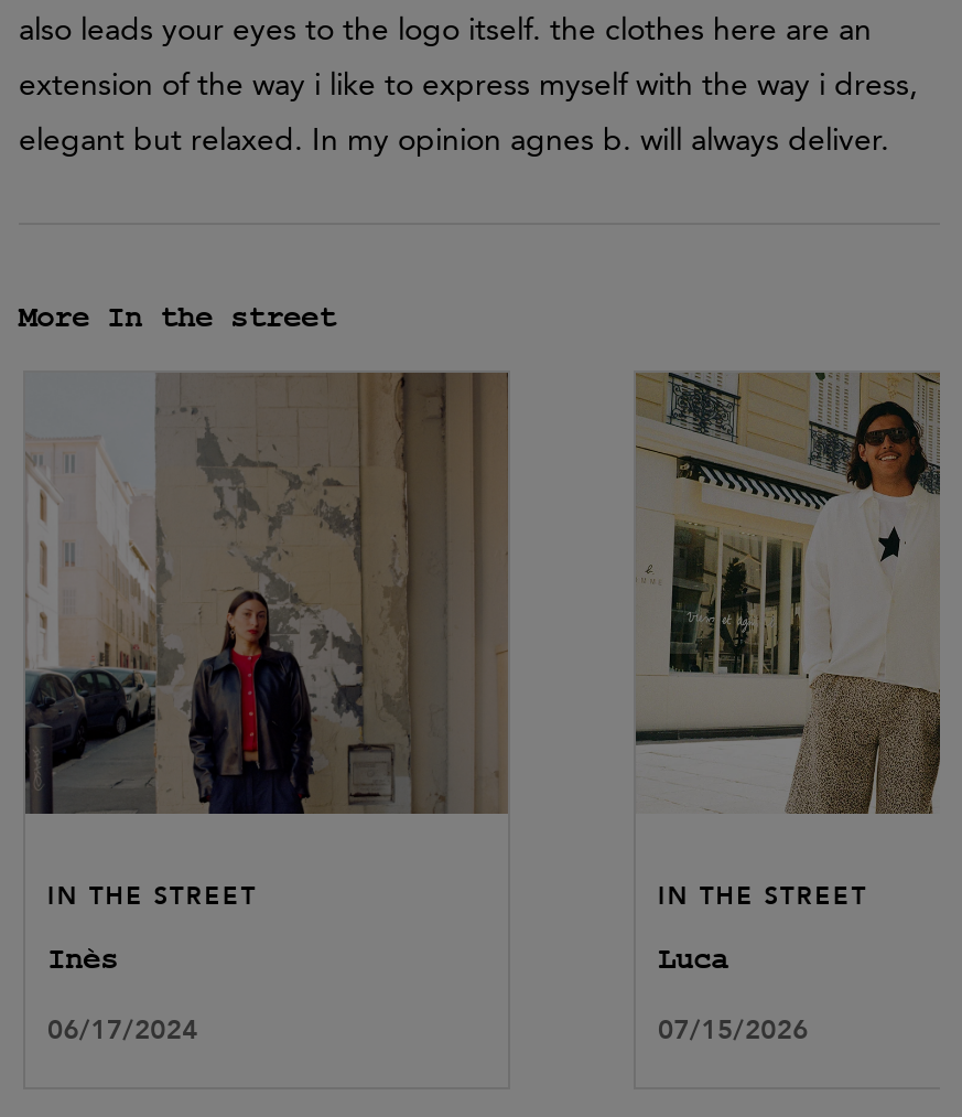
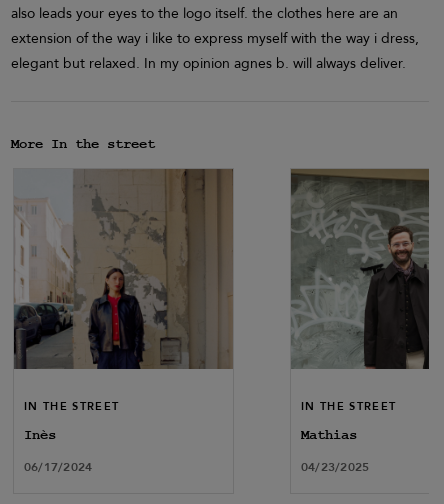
- [image]
+ [image]

- Luca
+ Mathias

- 07/15/2026
+ 04/23/2025
